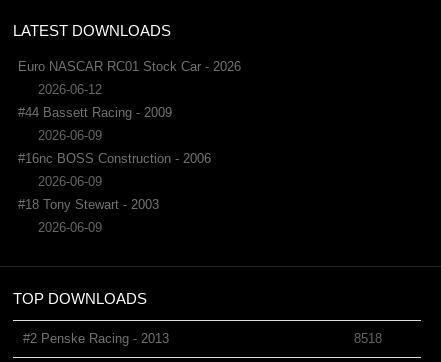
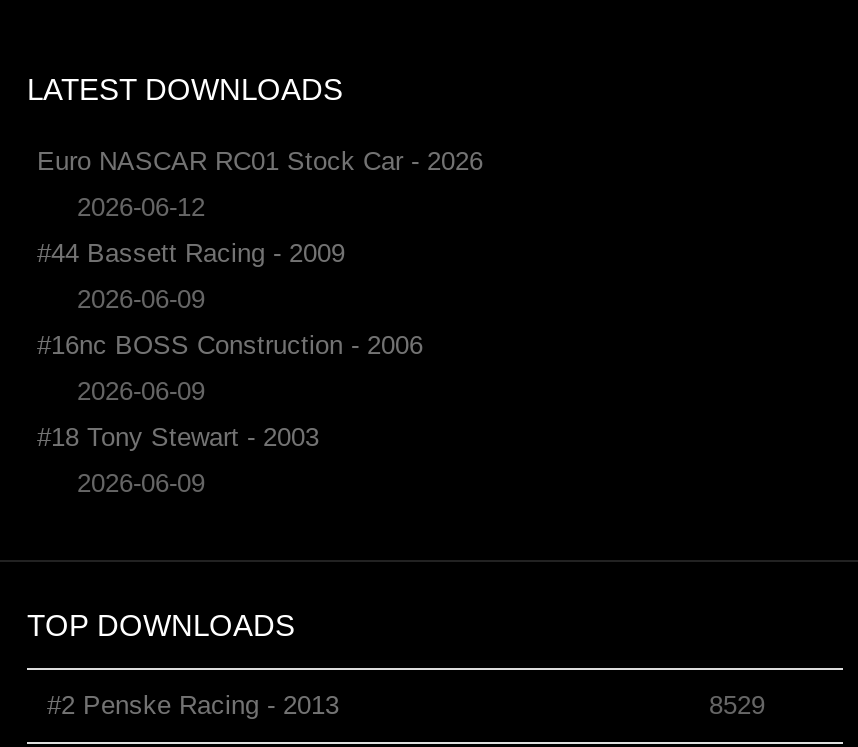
- 8518
+ 8529
